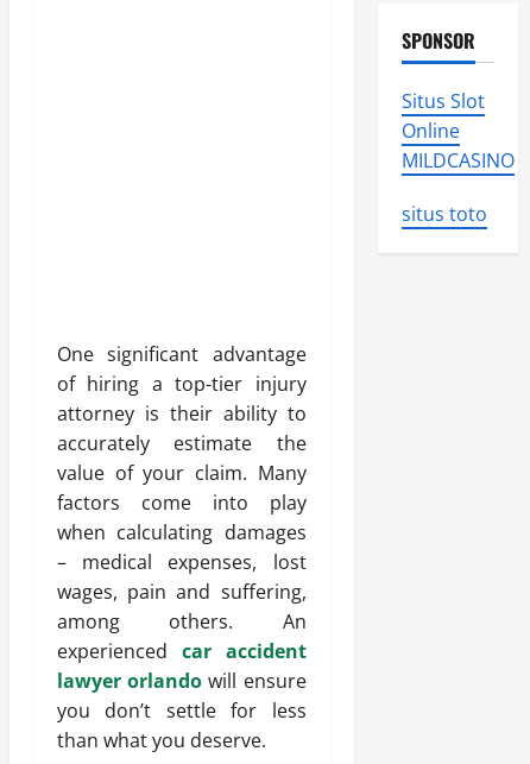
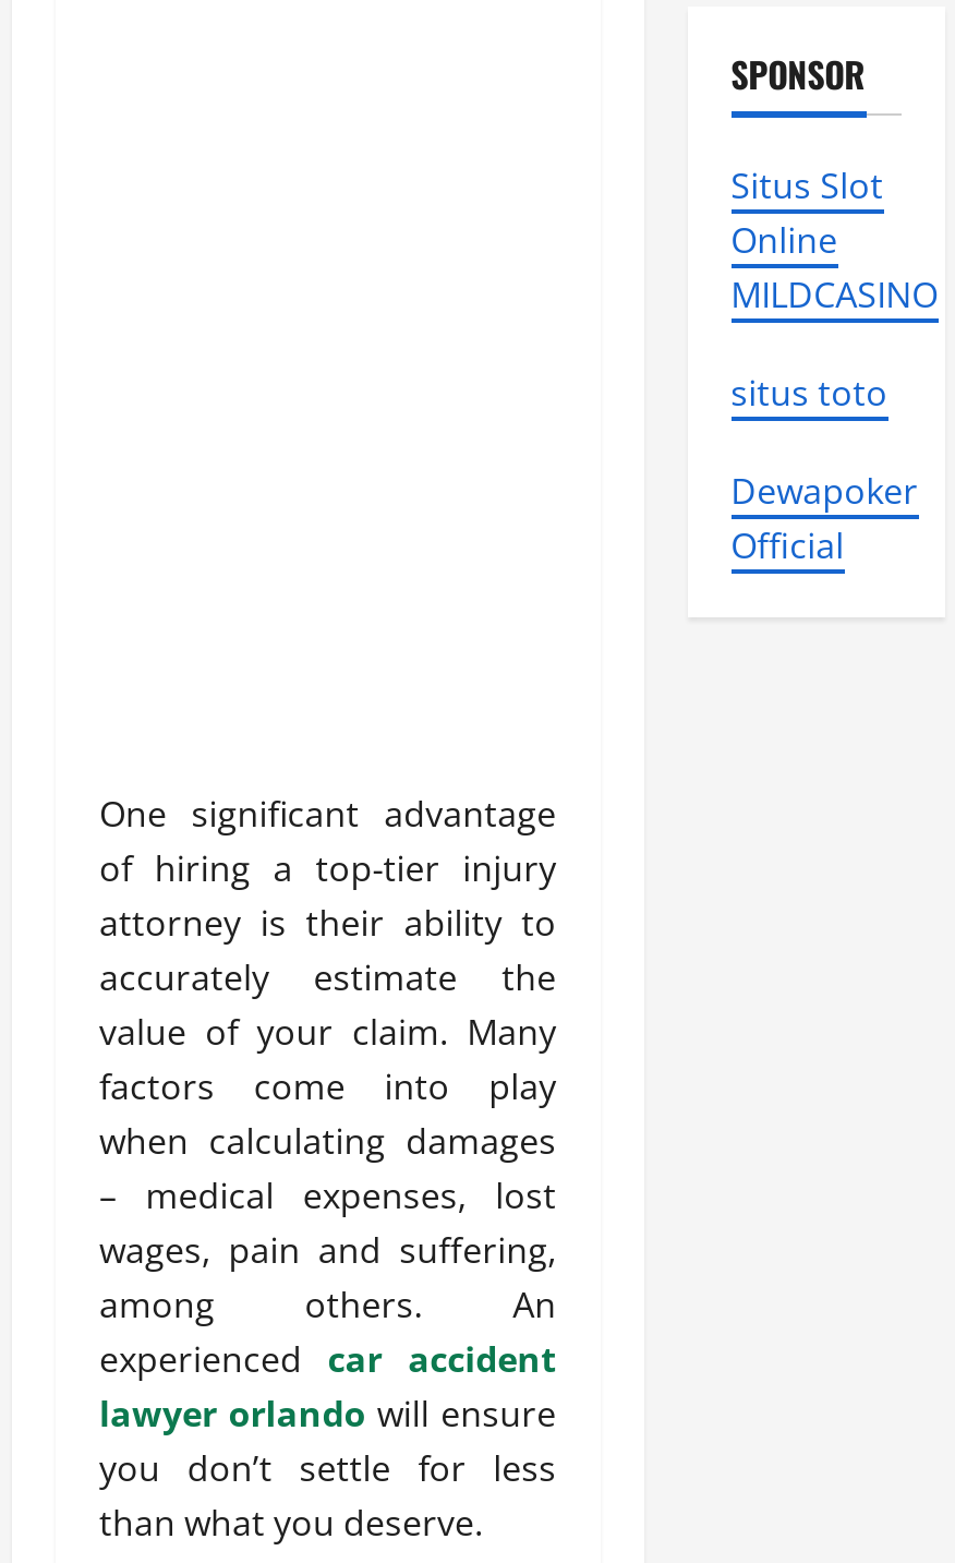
+ Dewapoker
+ Official
